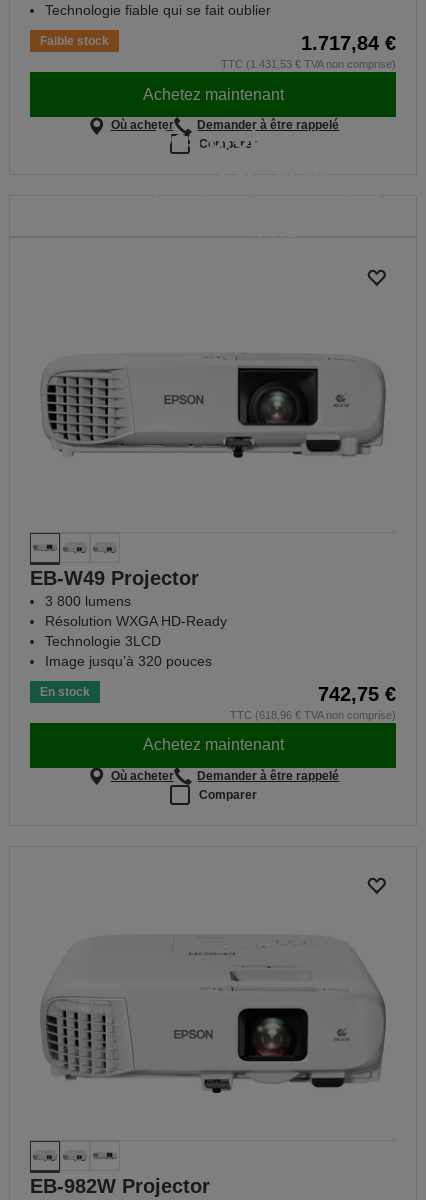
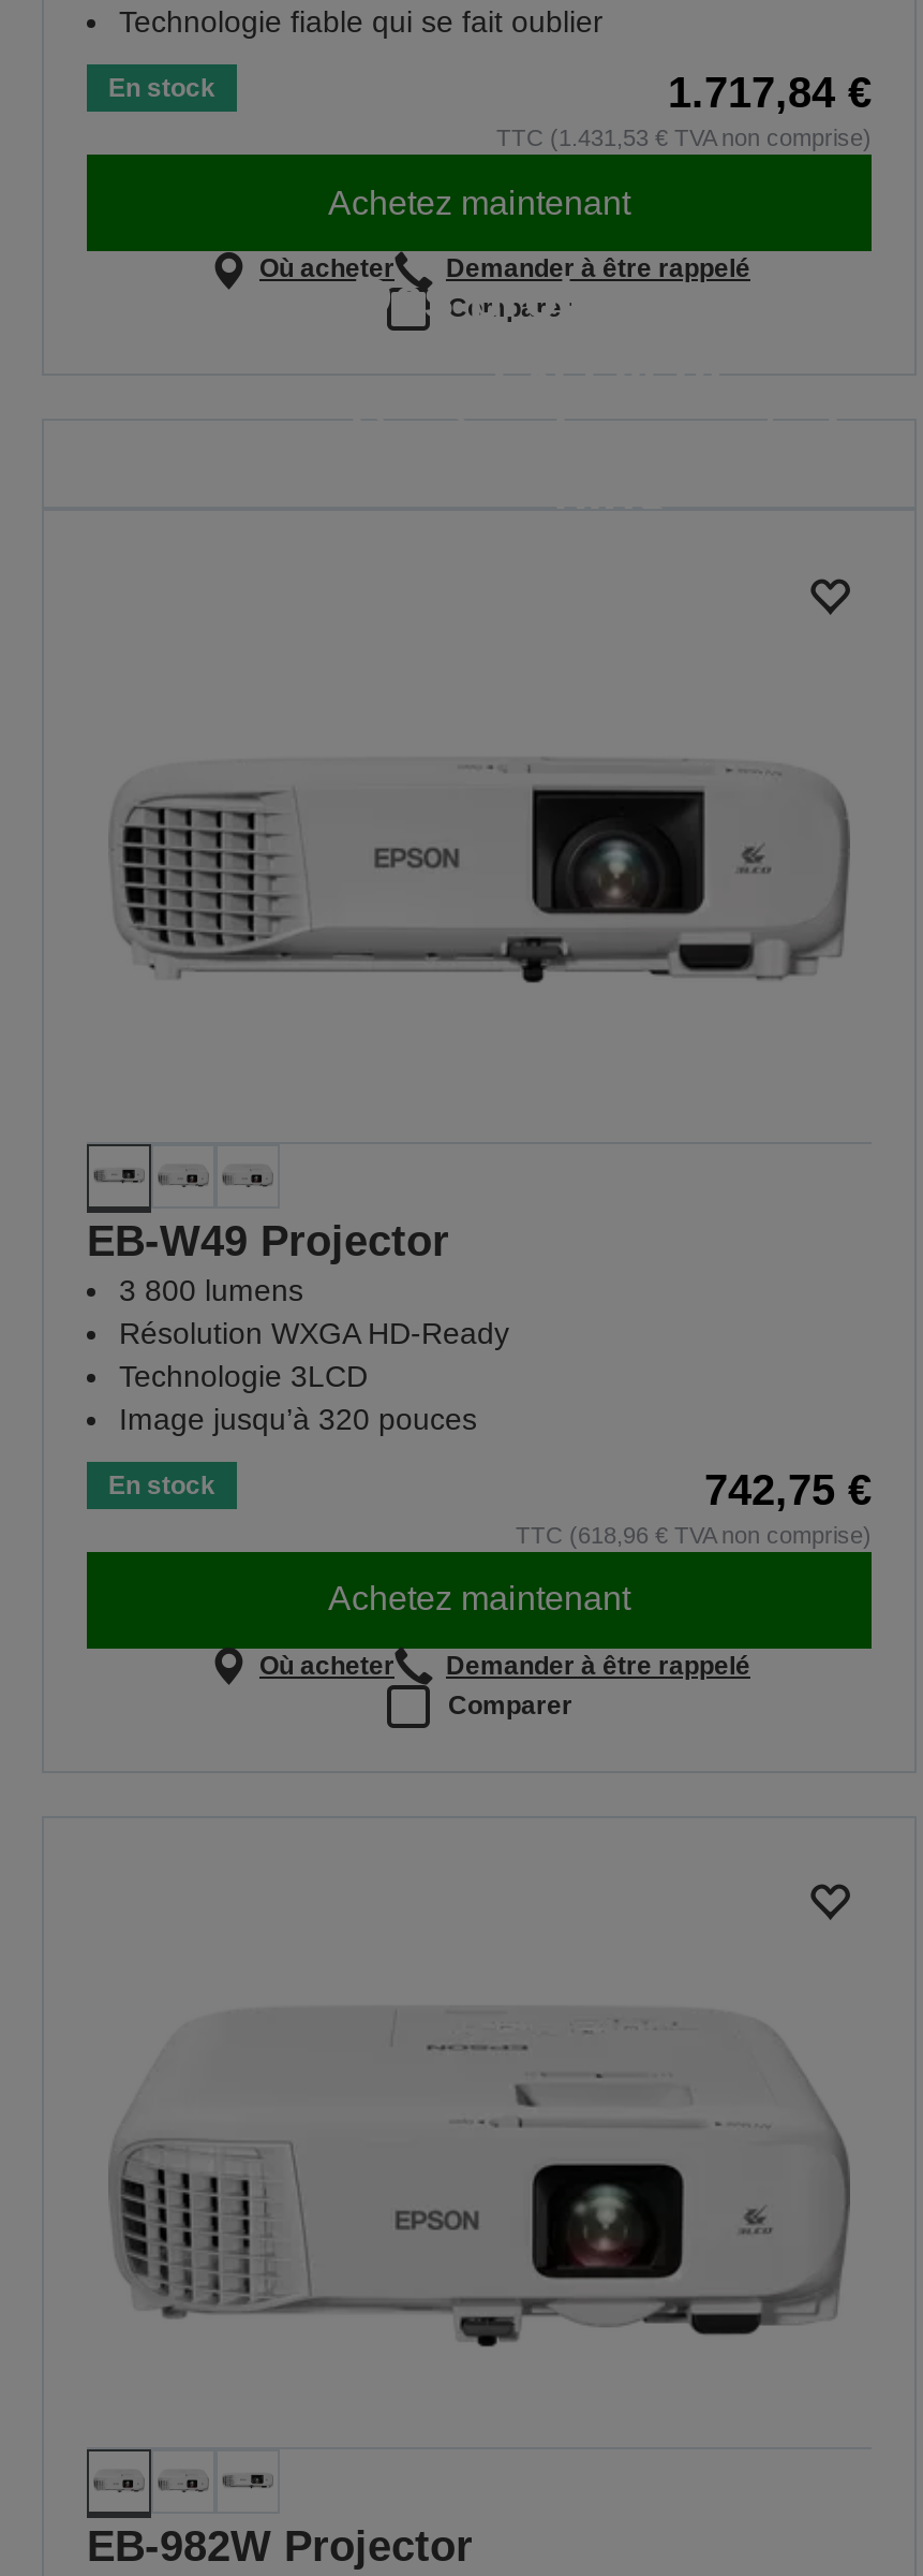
- Faible stock
+ En stock
